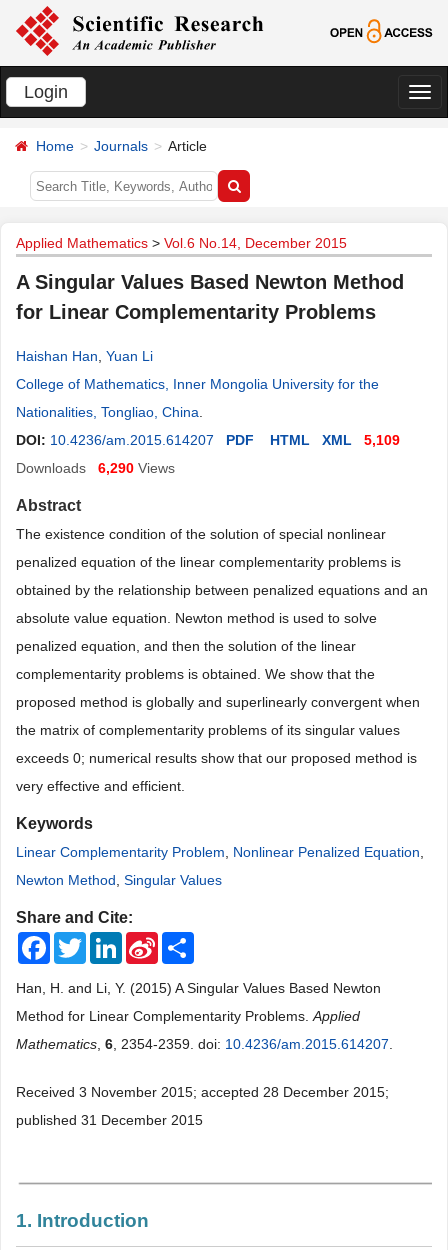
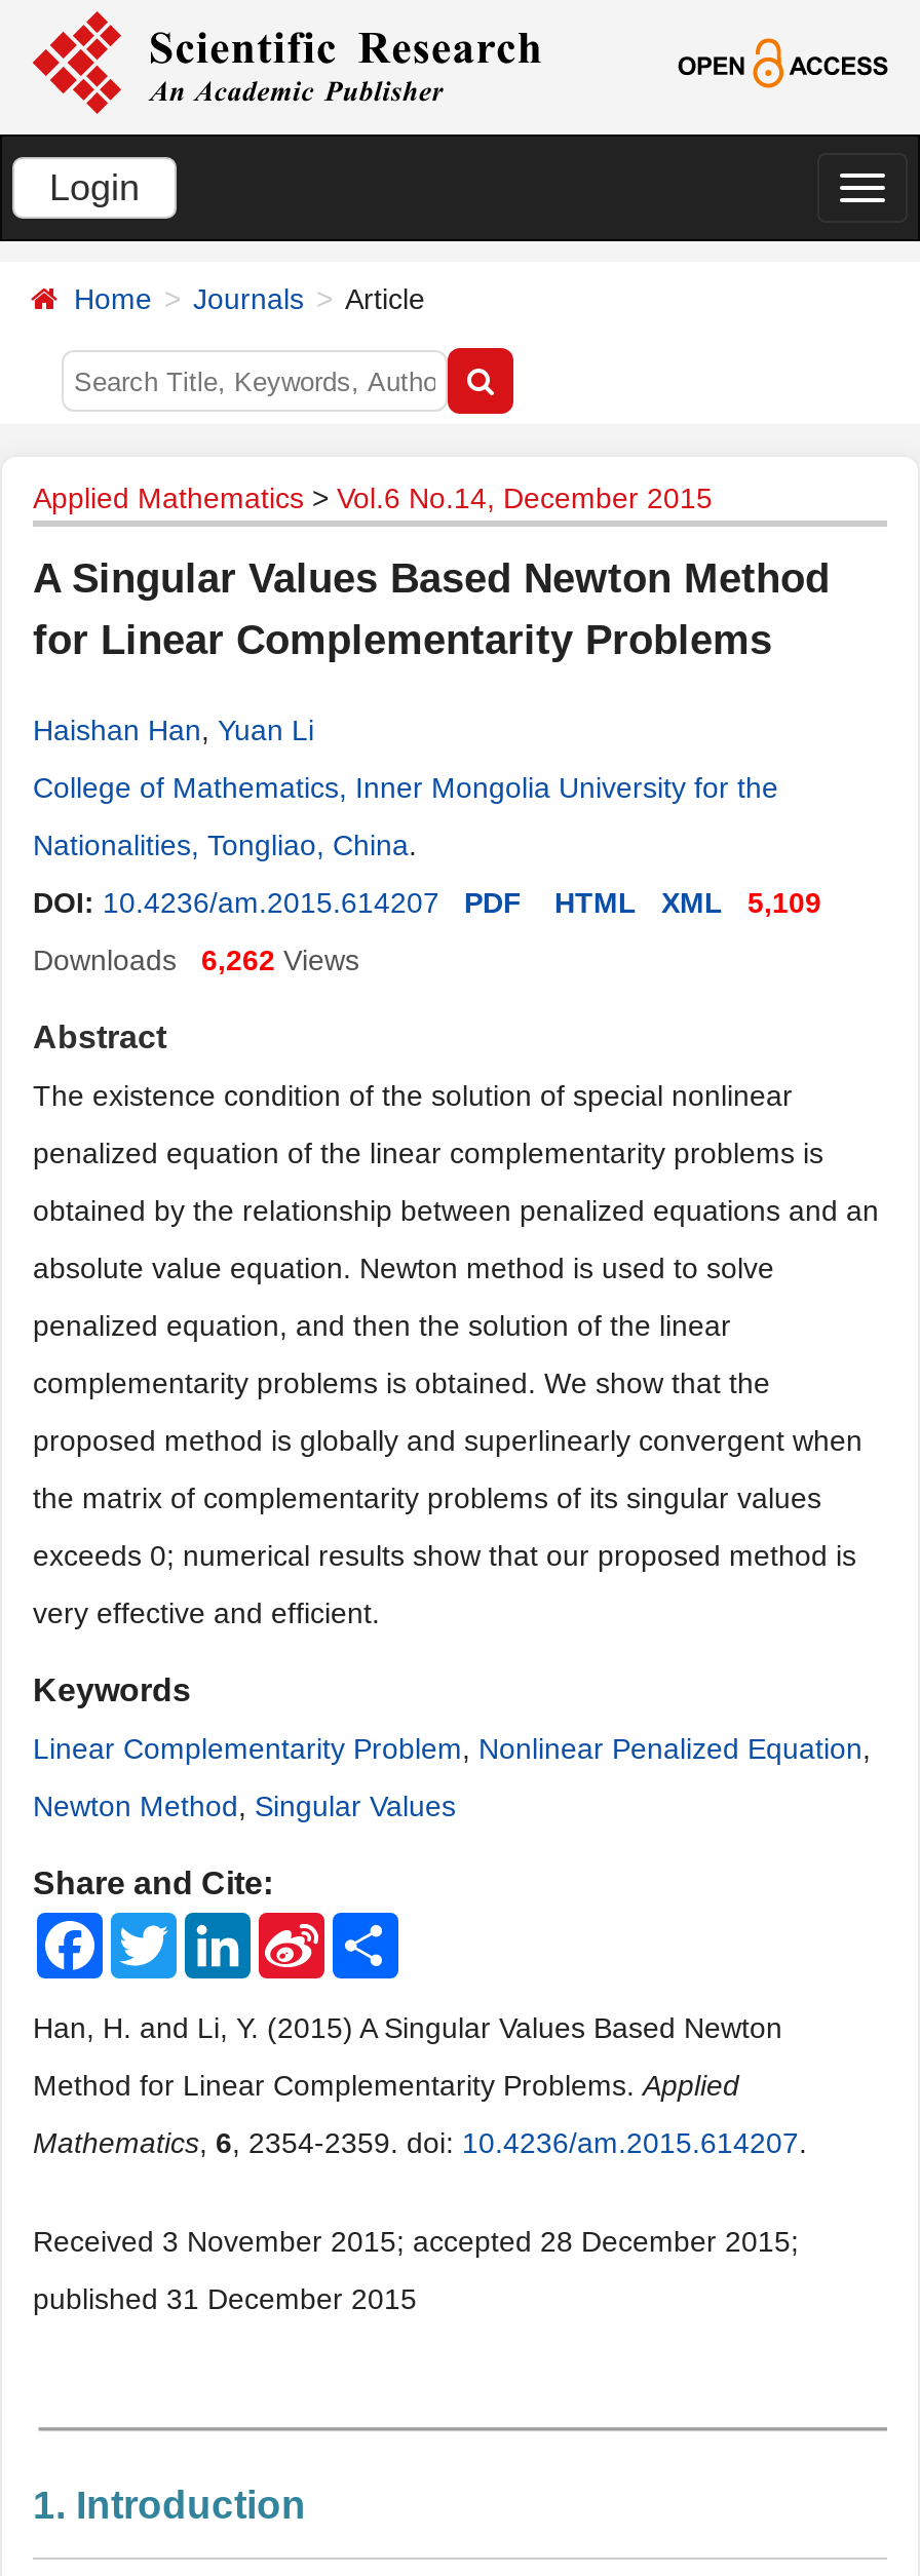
- Downloads 6,290 Views
+ Downloads 6,262 Views
